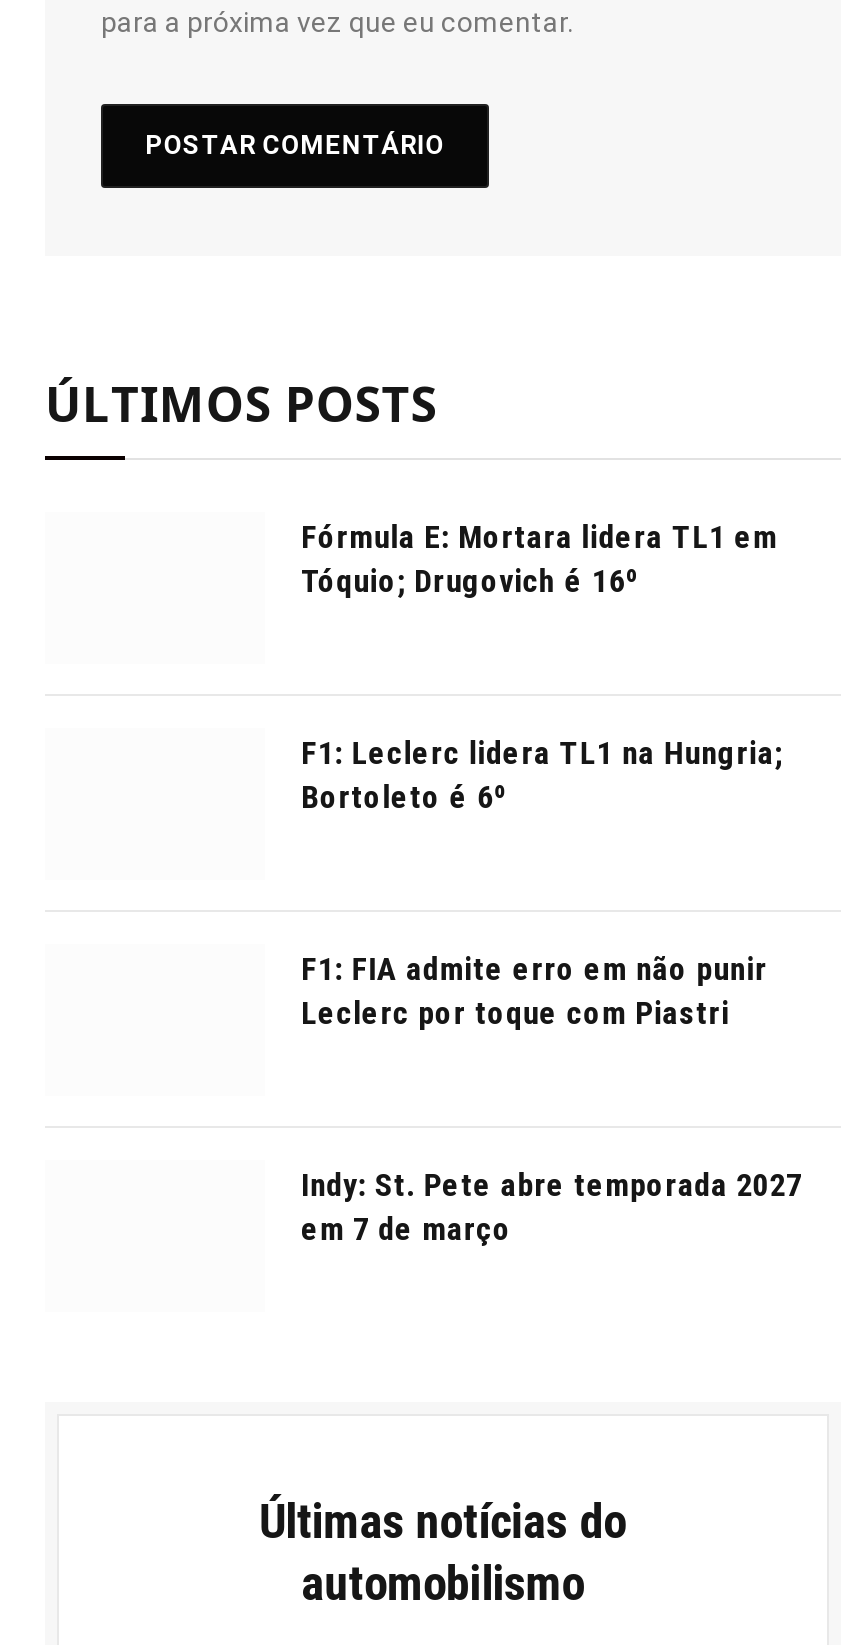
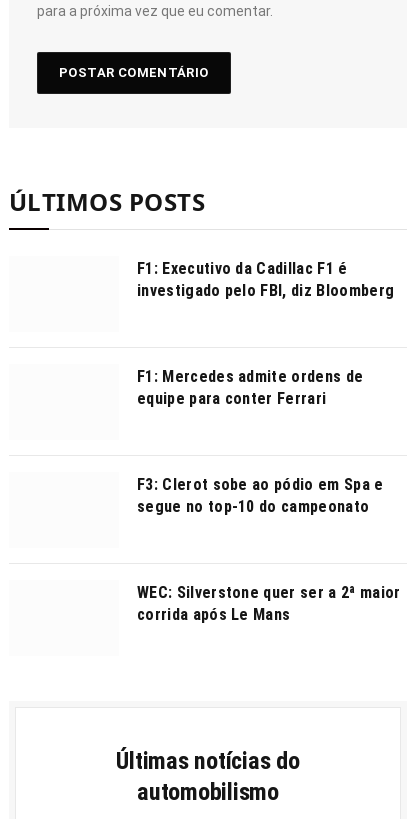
- Fórmula E: Mortara lidera TL1 em
- Tóquio; Drugovich é 16º
+ F1: Executivo da Cadillac F1 é
+ investigado pelo FBI, diz Bloomberg

- F1: Leclerc lidera TL1 na Hungria;
- Bortoleto é 6º
+ F1: Mercedes admite ordens de
+ equipe para conter Ferrari

- F1: FIA admite erro em não punir
- Leclerc por toque com Piastri
+ F3: Clerot sobe ao pódio em Spa e
+ segue no top-10 do campeonato

- Indy: St. Pete abre temporada 2027
- em 7 de março
+ WEC: Silverstone quer ser a 2ª maior
+ corrida após Le Mans
